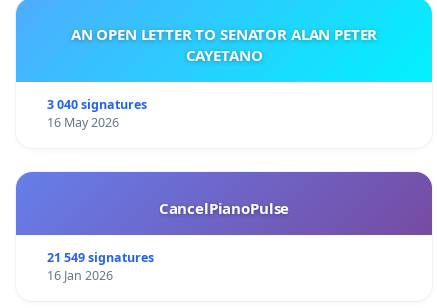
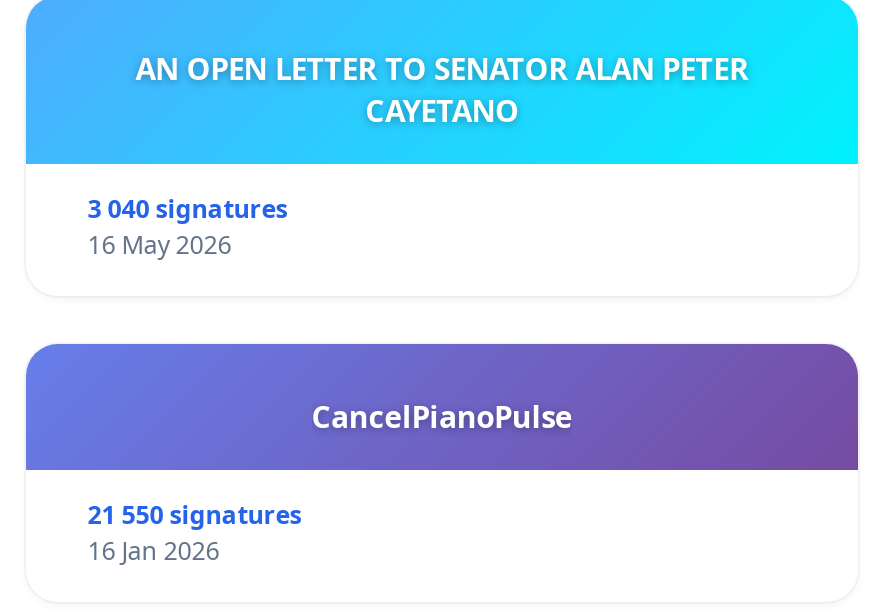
- 21 549 signatures
+ 21 550 signatures
